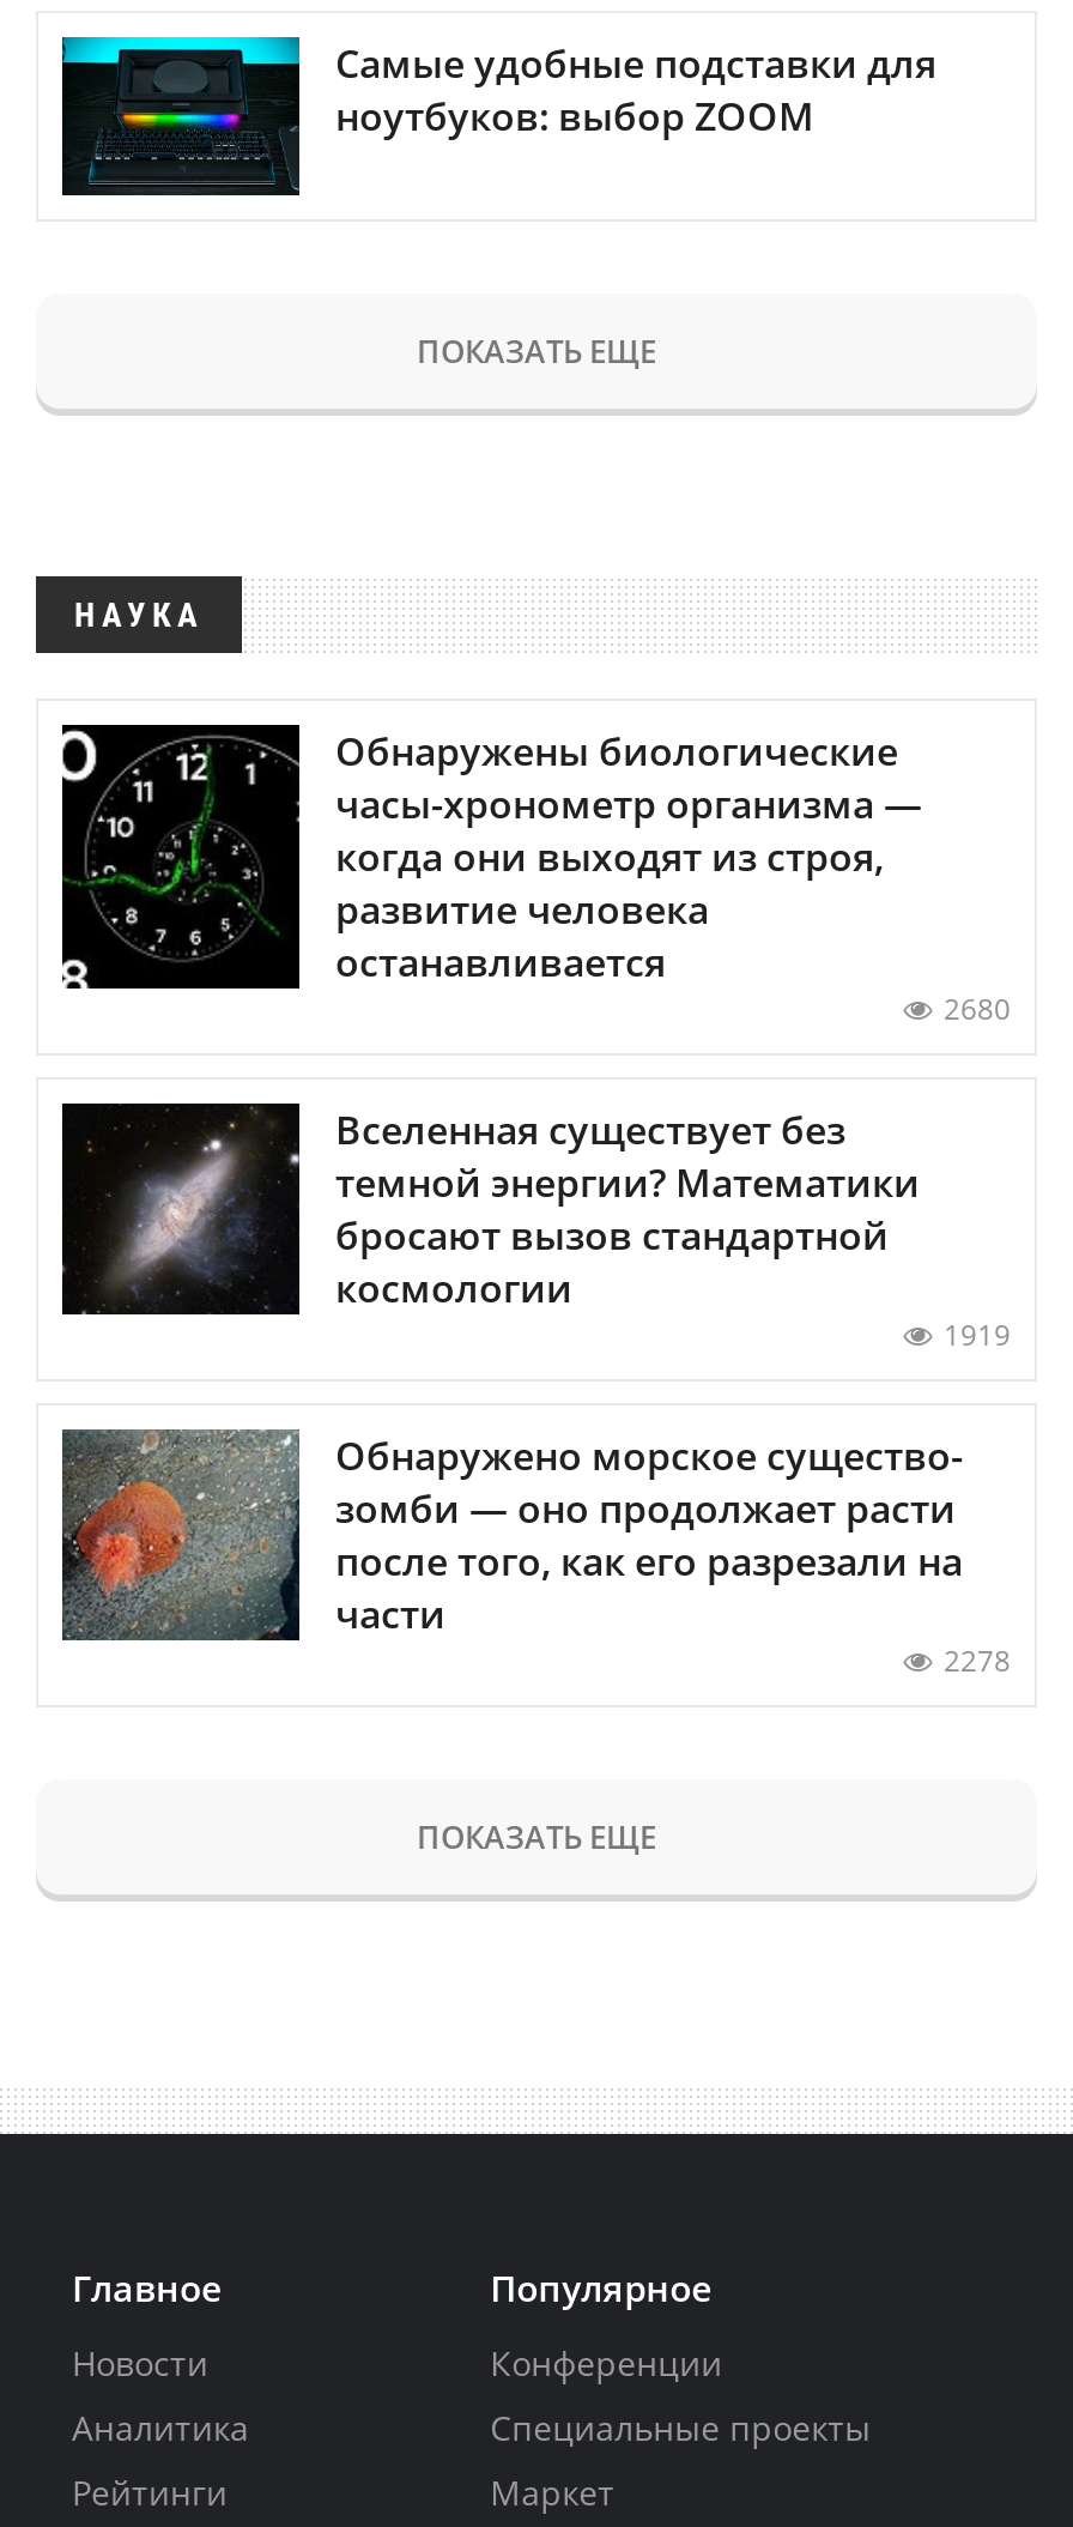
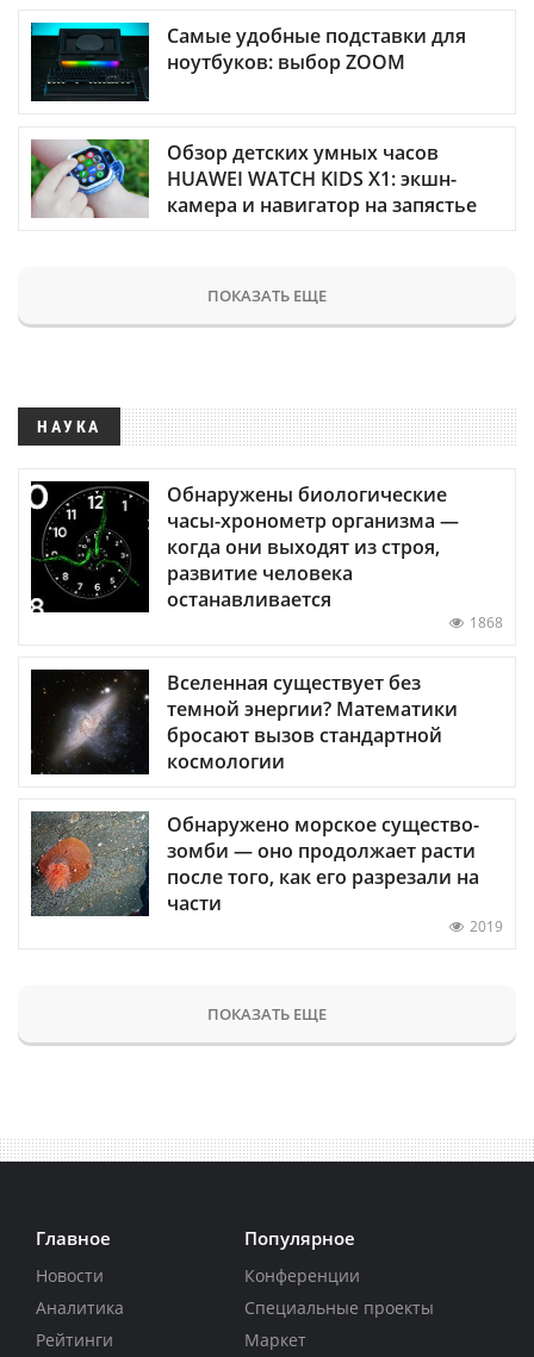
+ [image]
+ Обзор детских умных часов
+ HUAWEI WATCH KIDS X1: экшн-
+ камера и навигатор на запястье

moved down: [image] | ПОКАЗАТЬ ЕЩЕ | НАУКА | Обнаружены биологические | часы-хронометр организма — | когда они выходят из строя, | развитие человека | останавливается

- 2680
+ 1868

moved down: [image] | Вселенная существует без | темной энергии? Математики | бросают вызов стандартной | космологии

- 1919

- 2278
+ 2019
